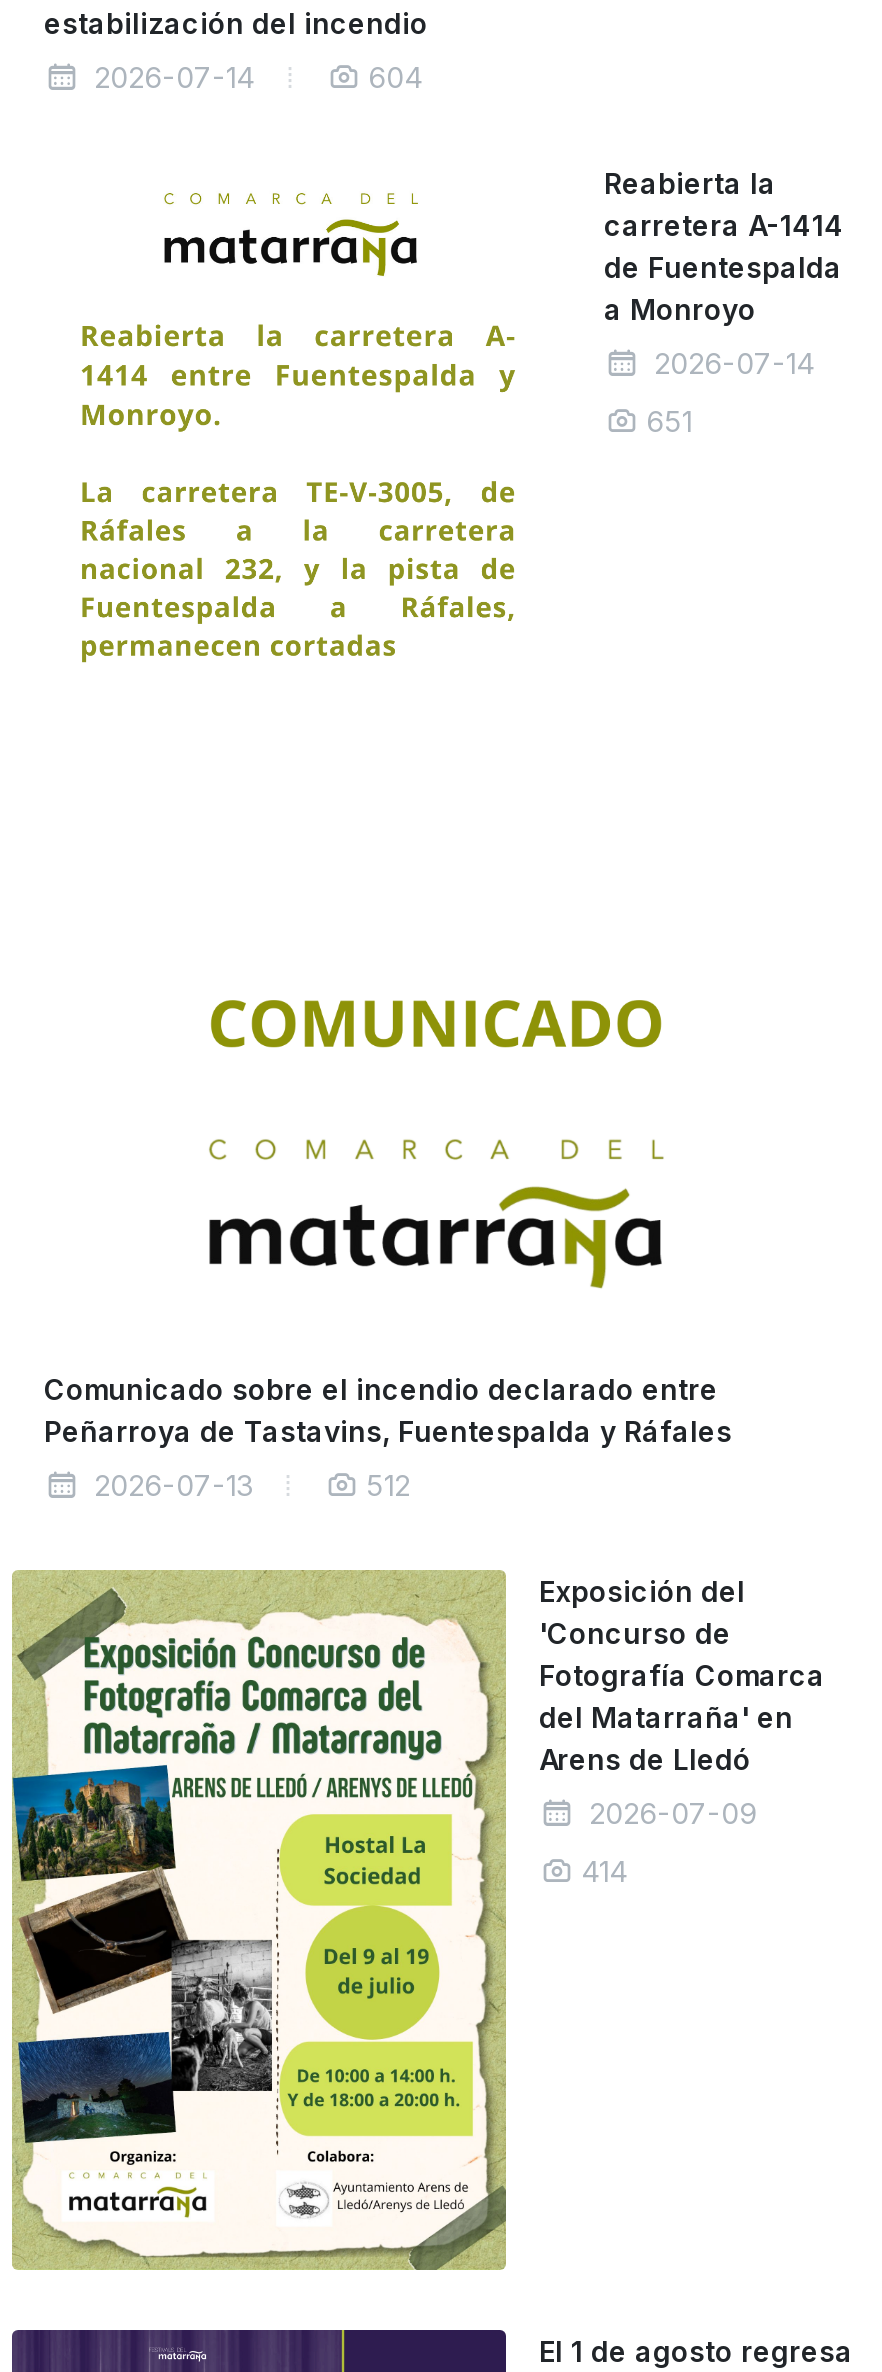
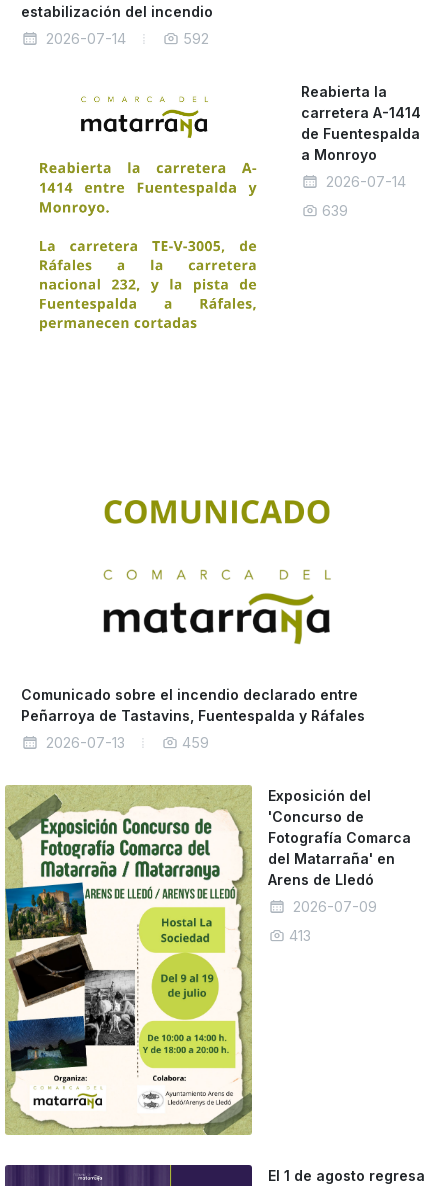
- 604
+ 592

- 651
+ 639

- 512
+ 459

- 414
+ 413
